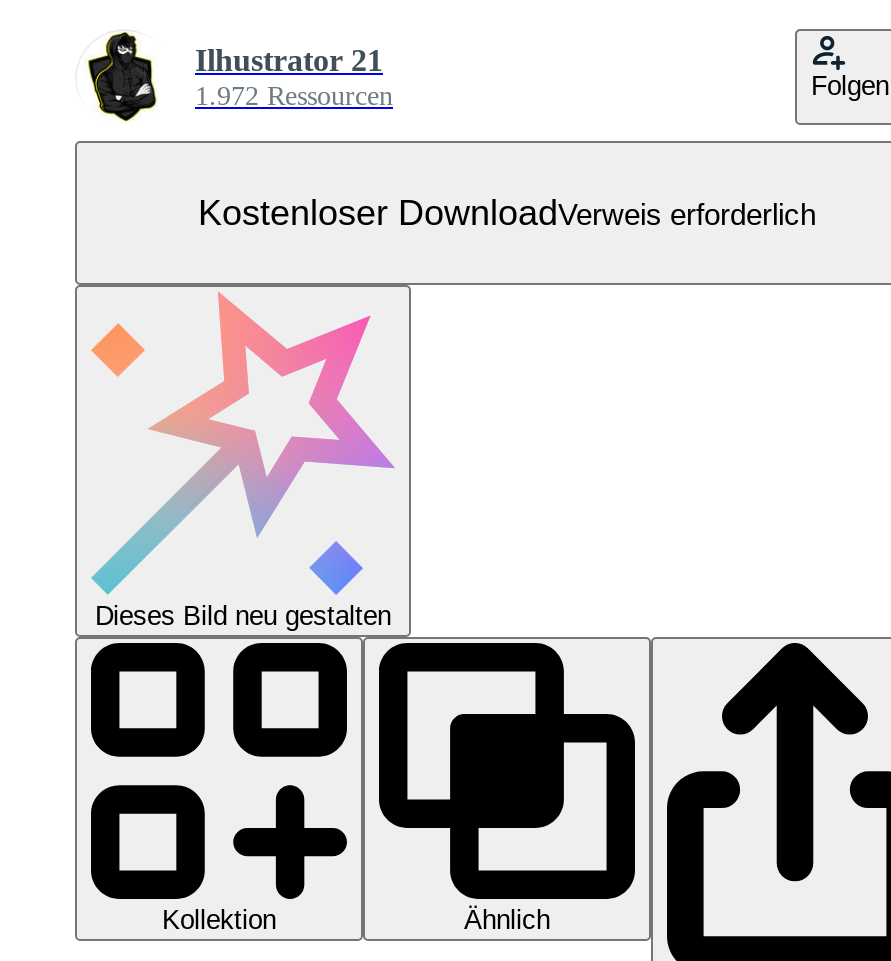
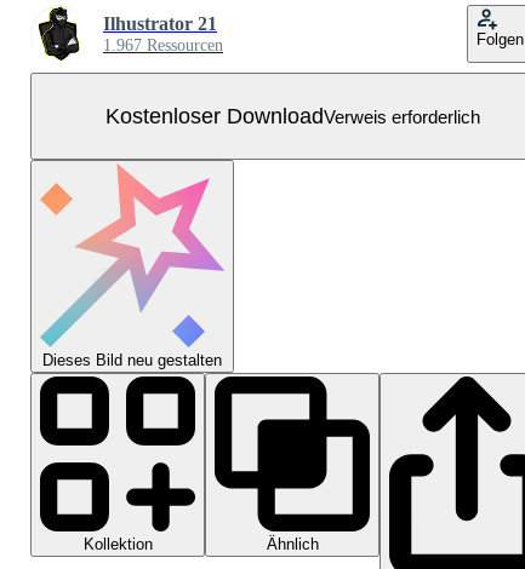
- 1.972 Ressourcen
+ 1.967 Ressourcen
